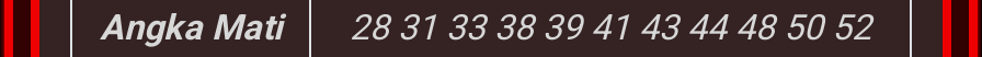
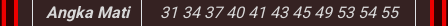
- Angka Mati 28 31 33 38 39 41 43 44 48 50 52
+ Angka Mati 31 34 37 40 41 43 45 49 53 54 55
